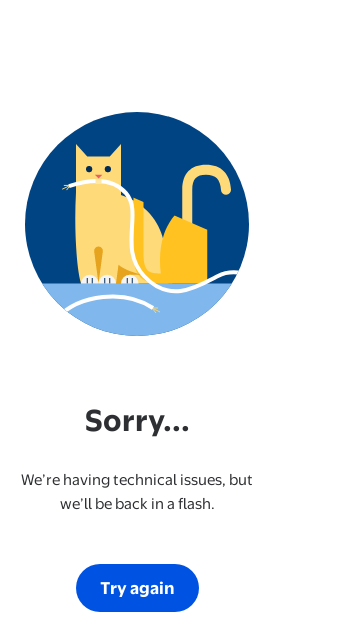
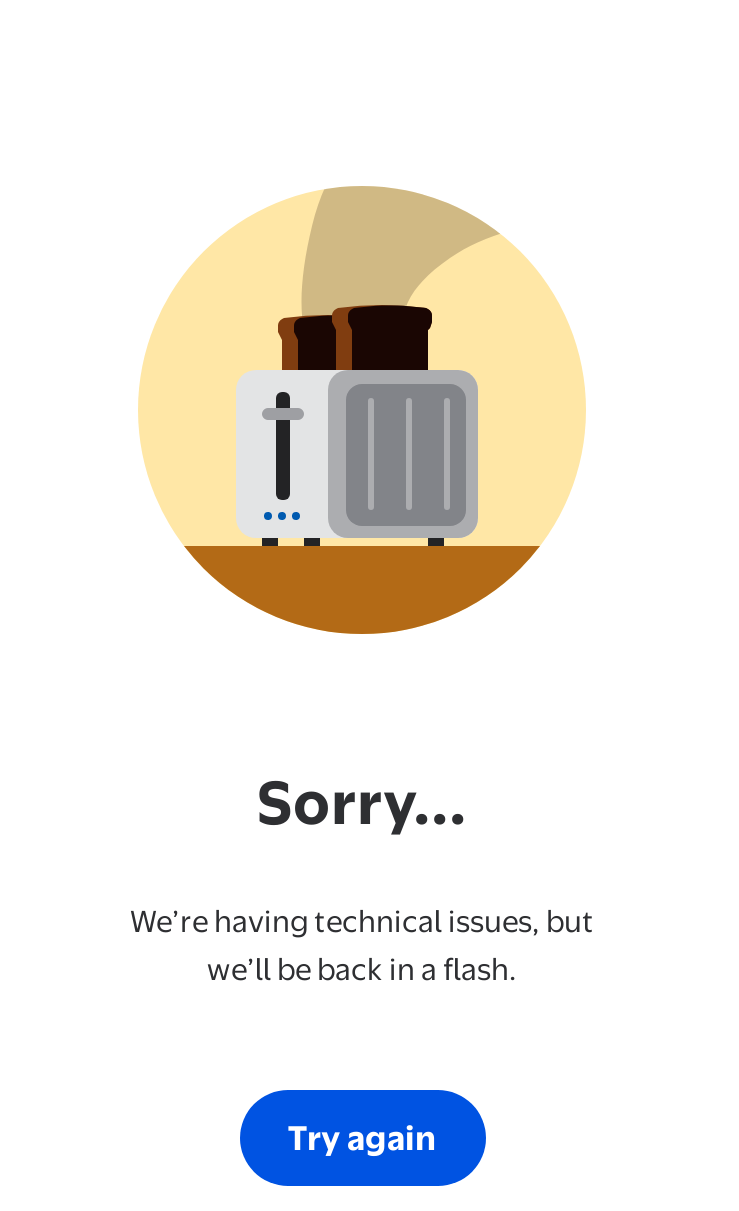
- [image]
+ [image]
